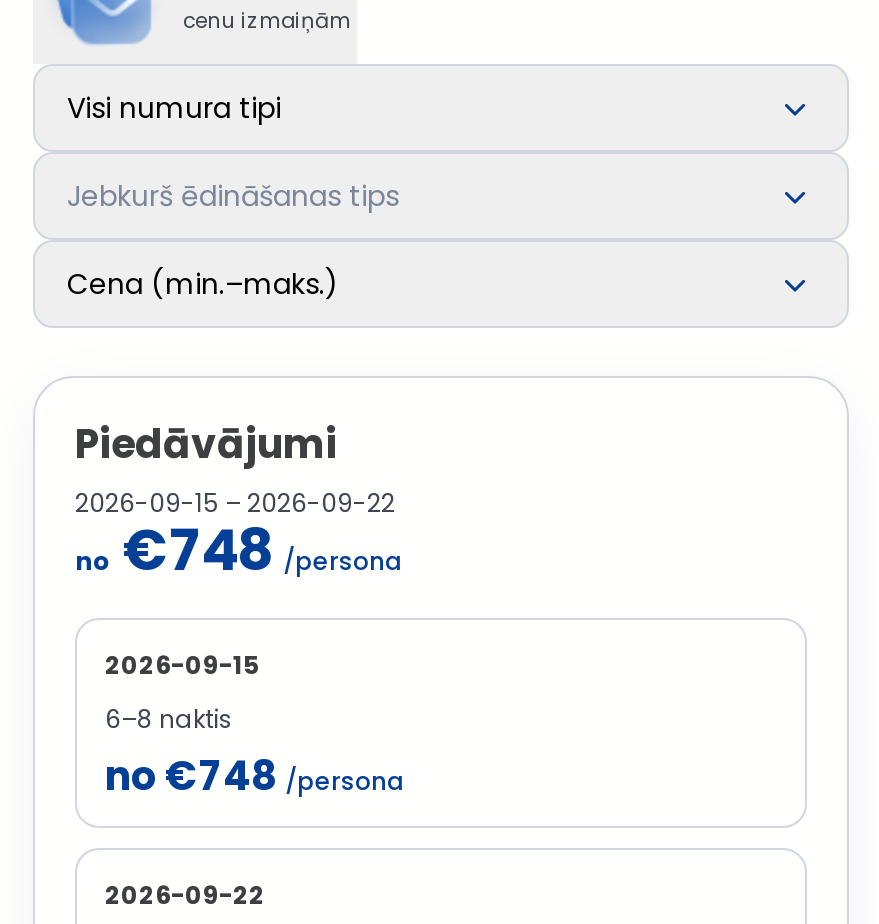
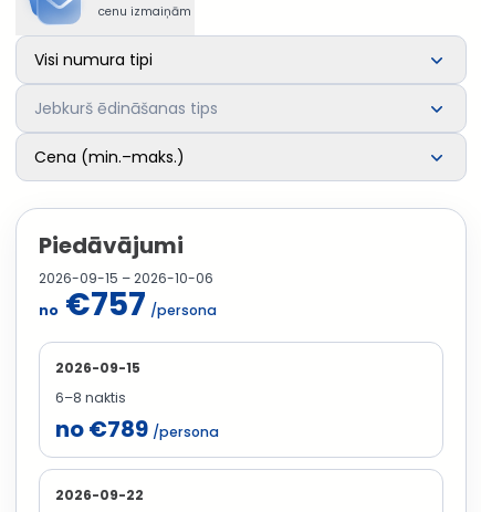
- 2026-09-15 – 2026-09-22
+ 2026-09-15 – 2026-10-06

- no€748 /persona
+ no€757 /persona

- no €748 /persona
+ no €789 /persona
